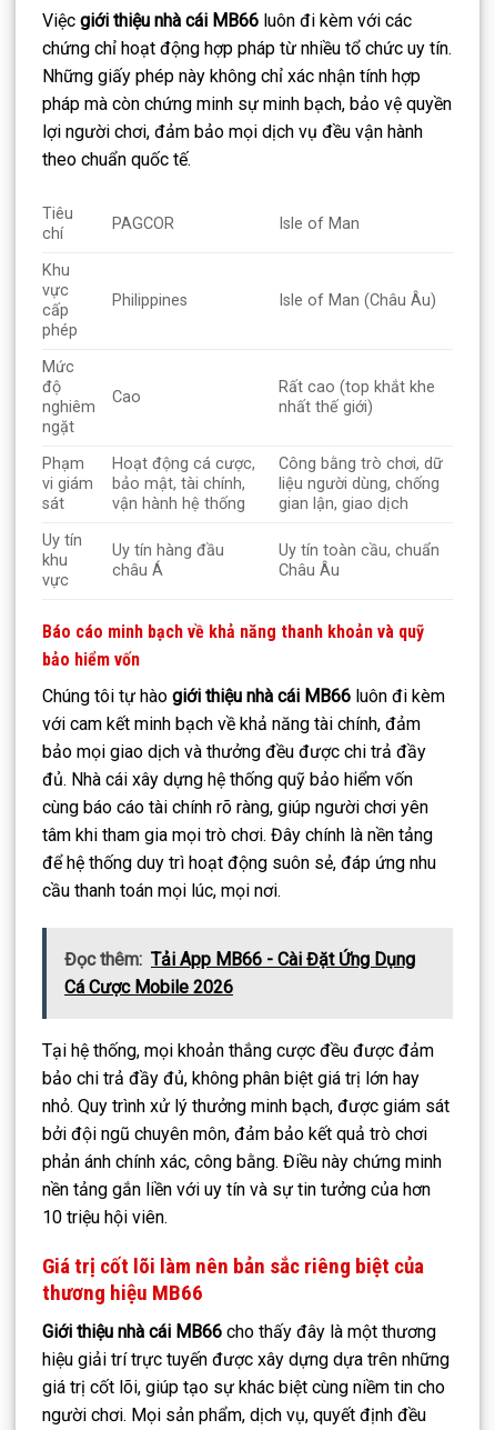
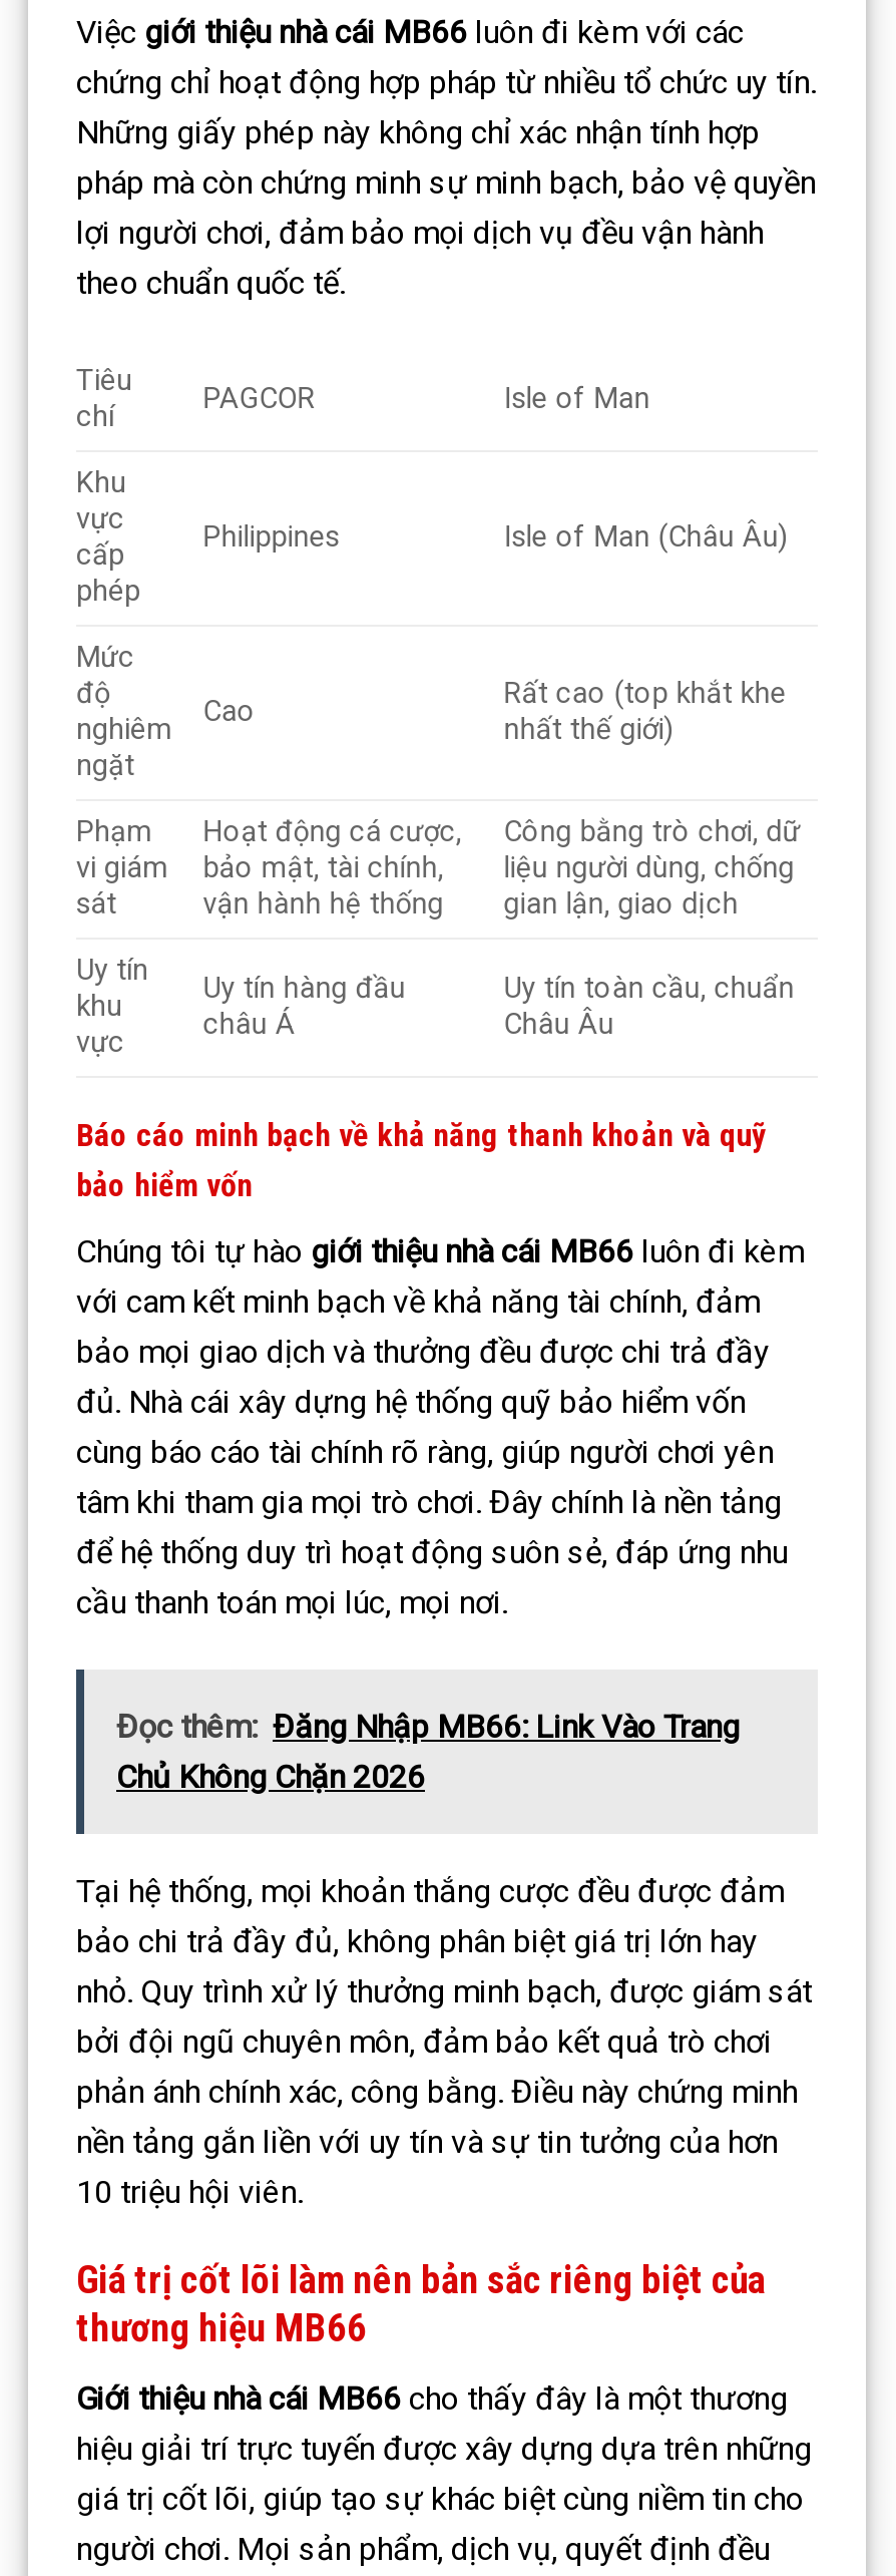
- Đọc thêm: Tải App MB66 - Cài Đặt Ứng Dụng
- Cá Cược Mobile 2026
+ Đọc thêm: Đăng Nhập MB66: Link Vào Trang
+ Chủ Không Chặn 2026
